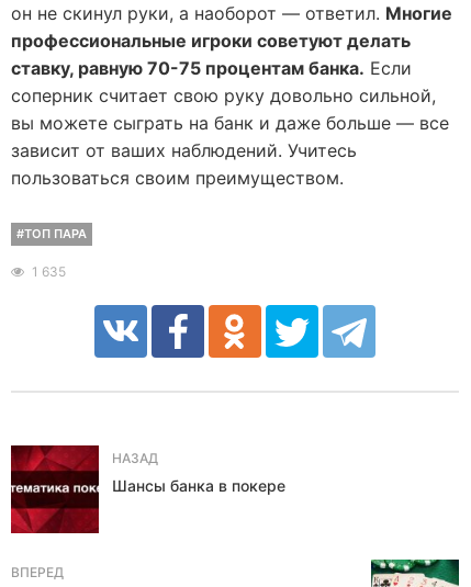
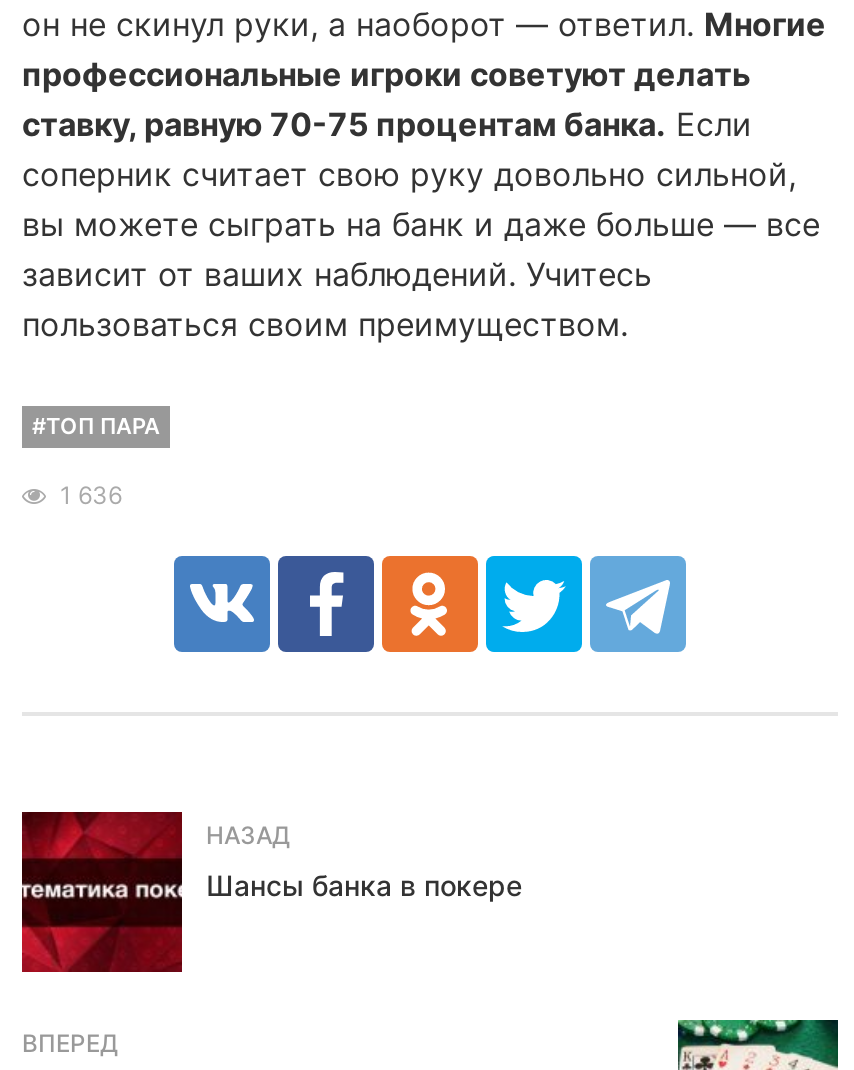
- 1 635
+ 1 636
